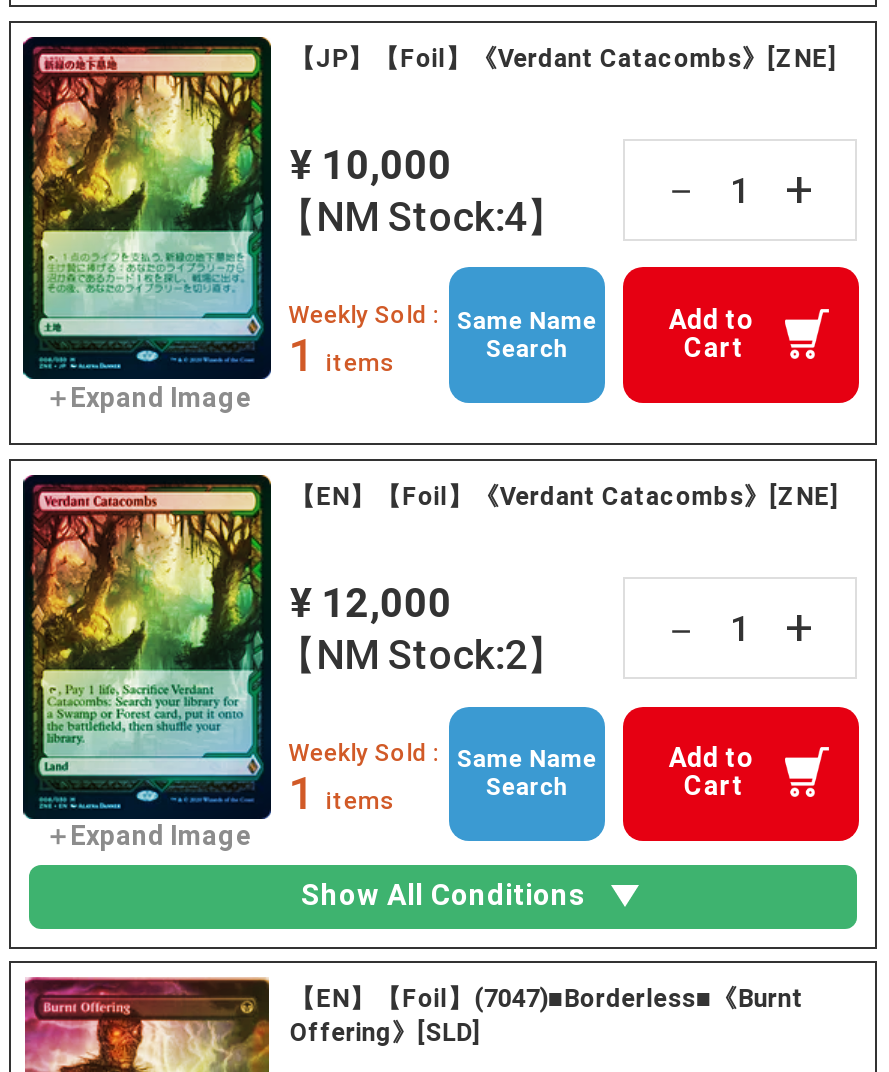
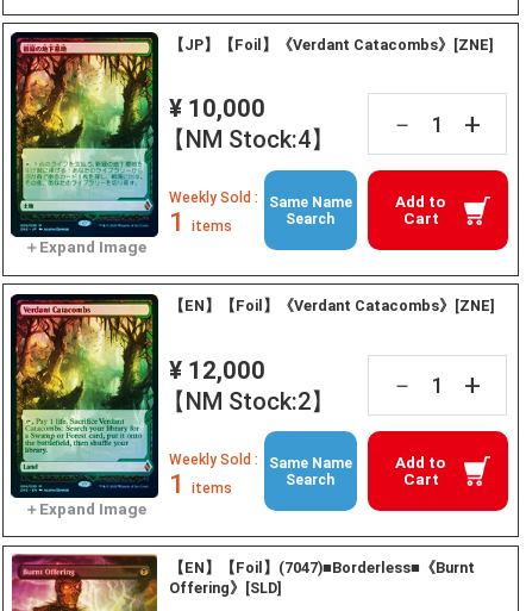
- Show All Conditions
